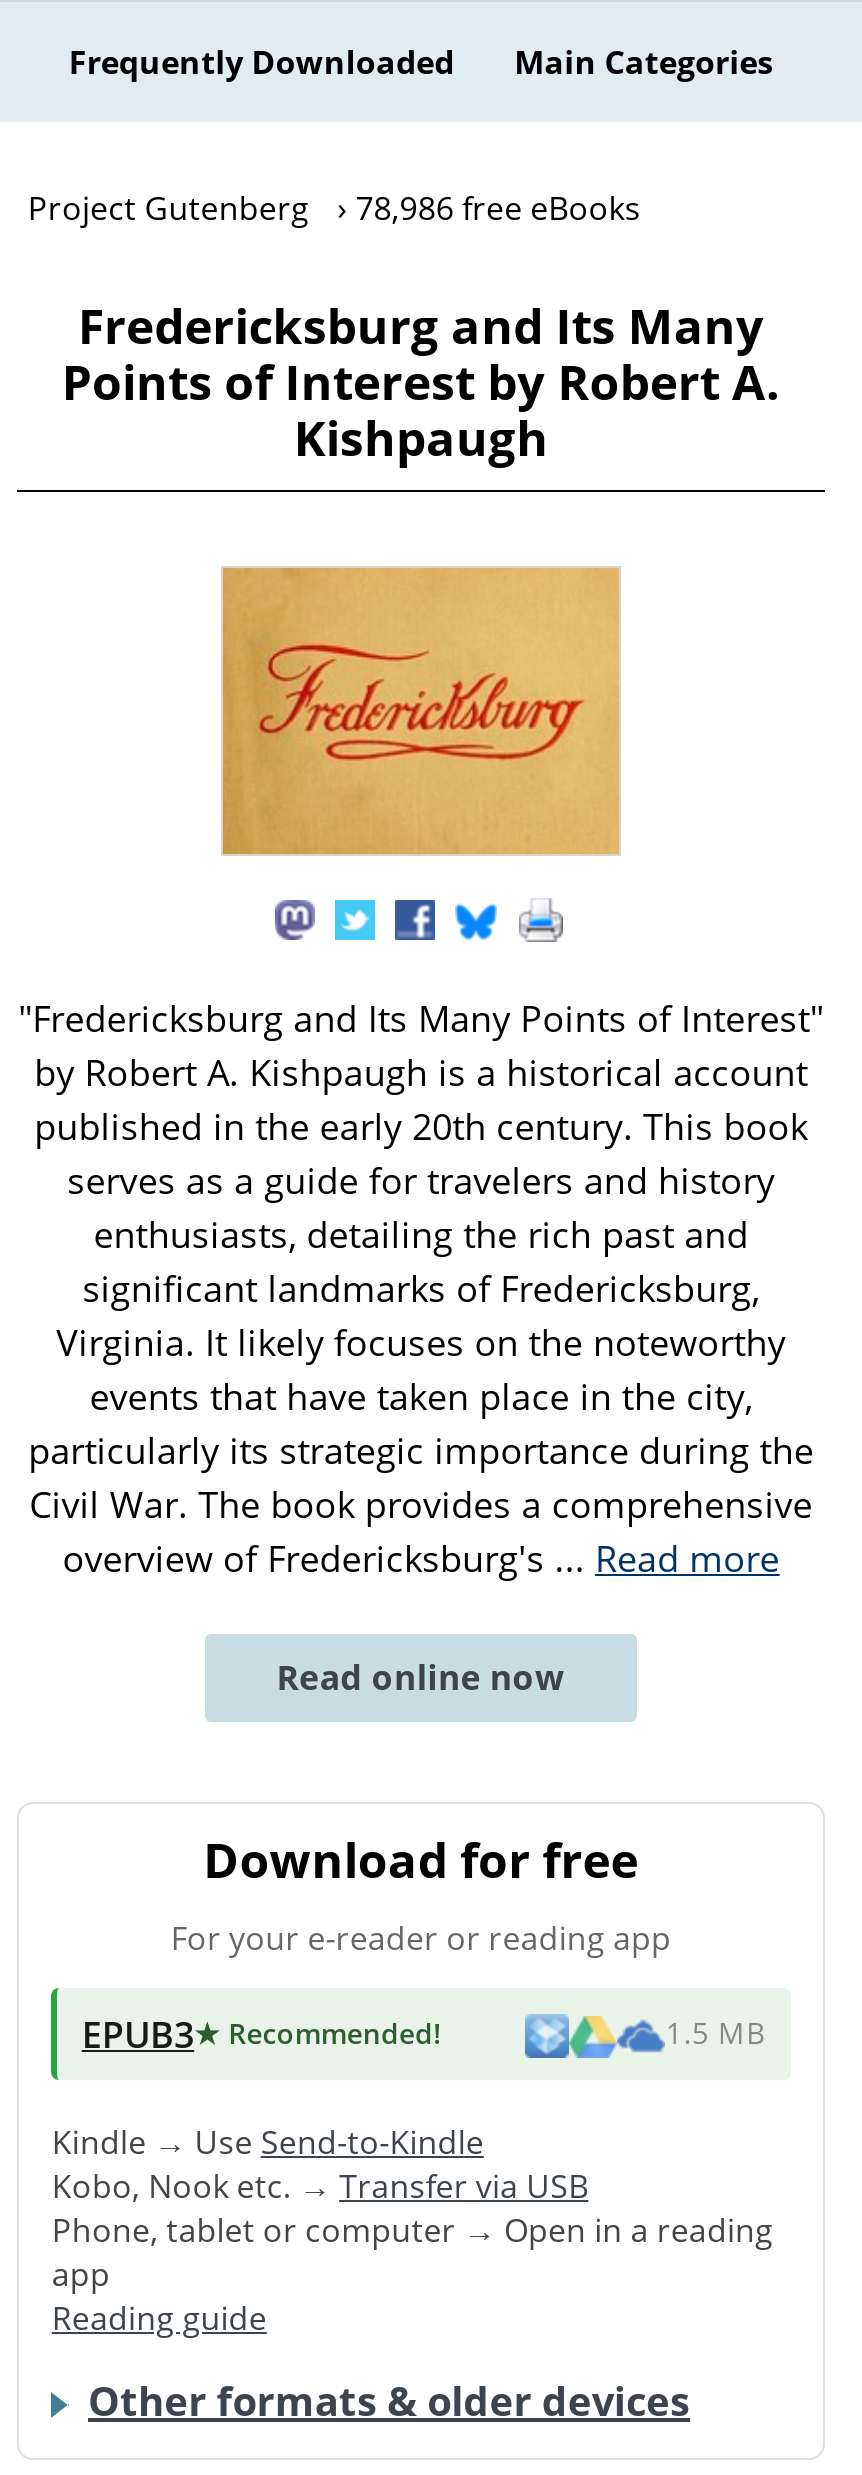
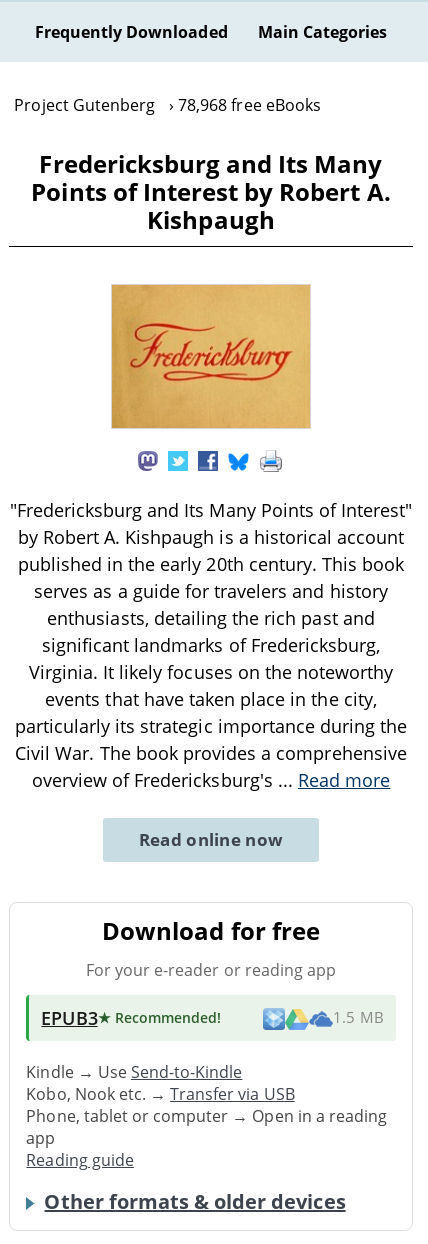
- Project Gutenberg 78,986 free eBooks
+ Project Gutenberg 78,968 free eBooks
